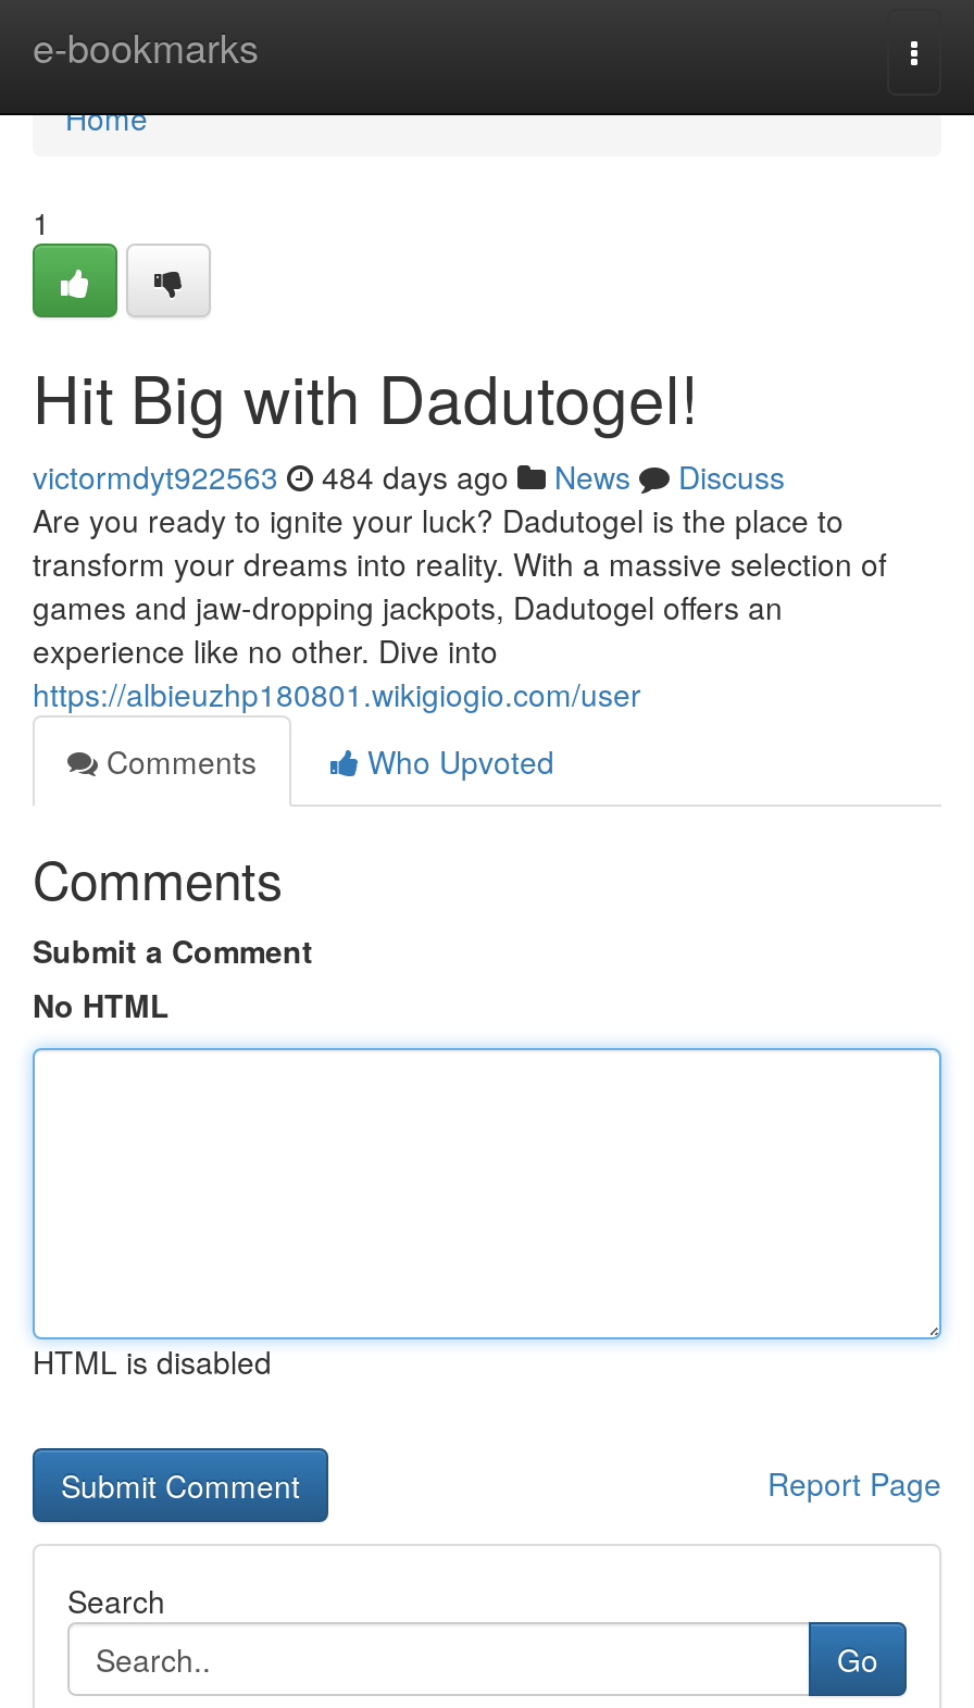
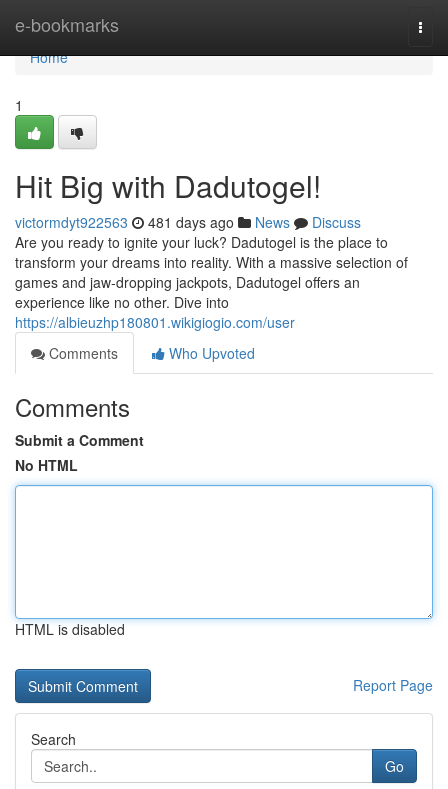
- victormdyt922563 484 days ago News Discuss
+ victormdyt922563 481 days ago News Discuss
